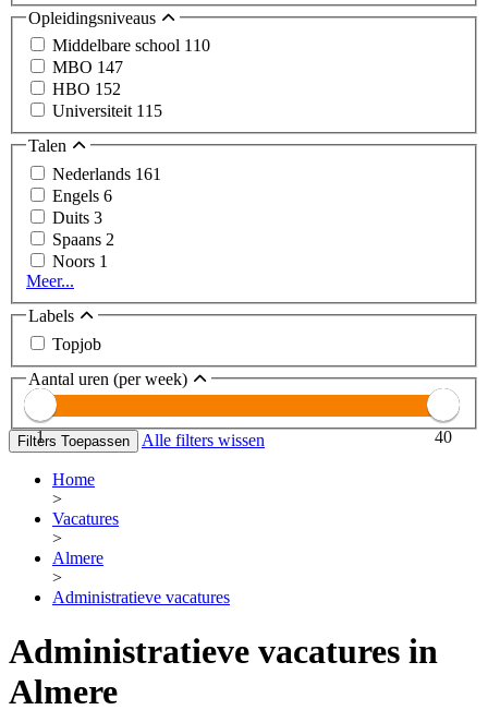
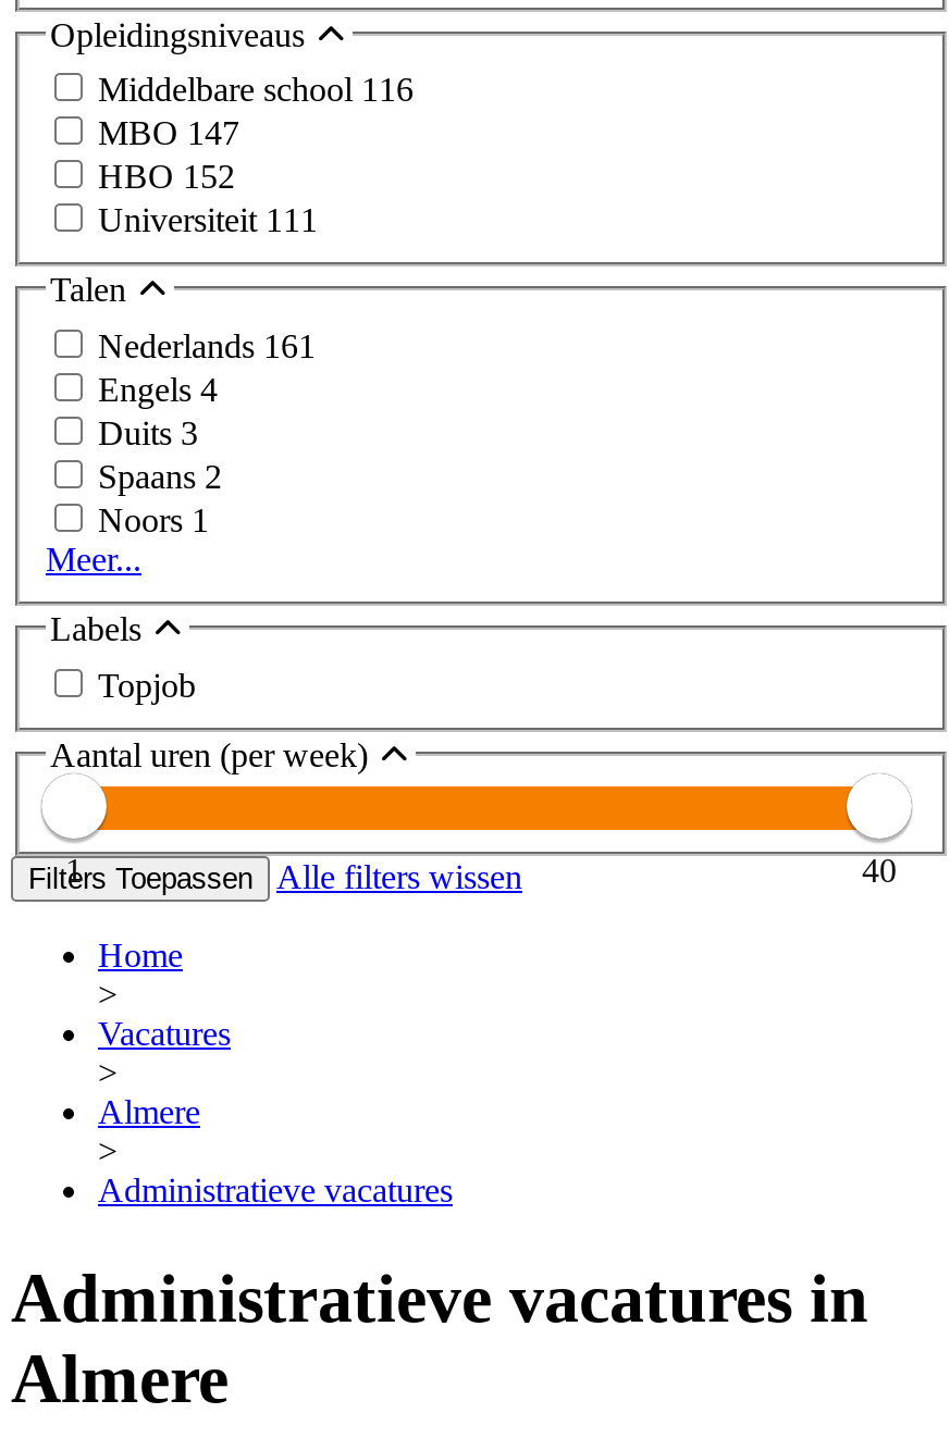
- Middelbare school 110
+ Middelbare school 116

- Universiteit 115
+ Universiteit 111

- Engels 6
+ Engels 4
